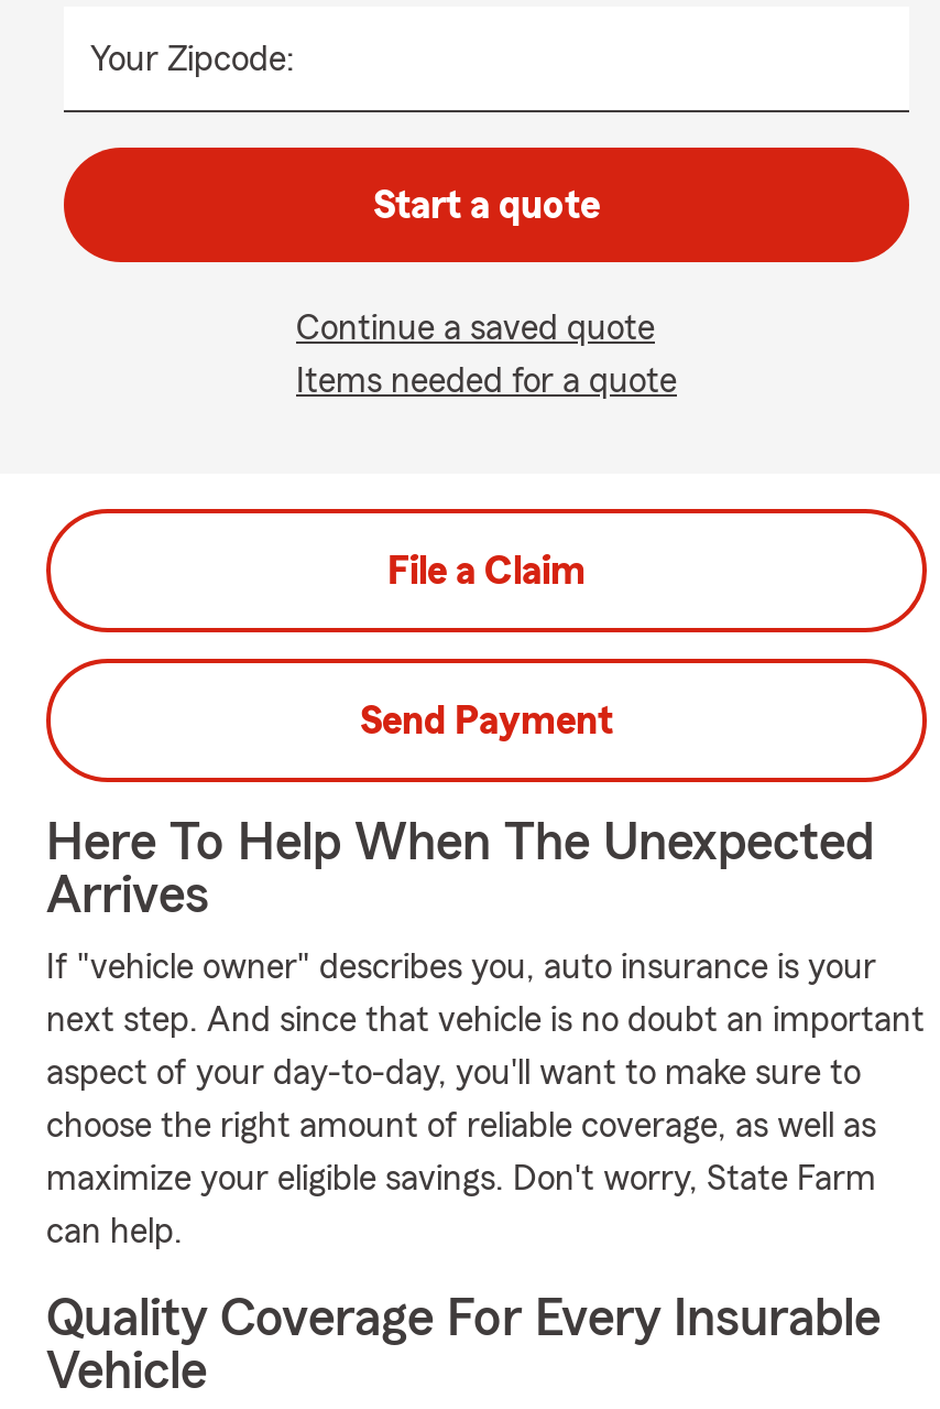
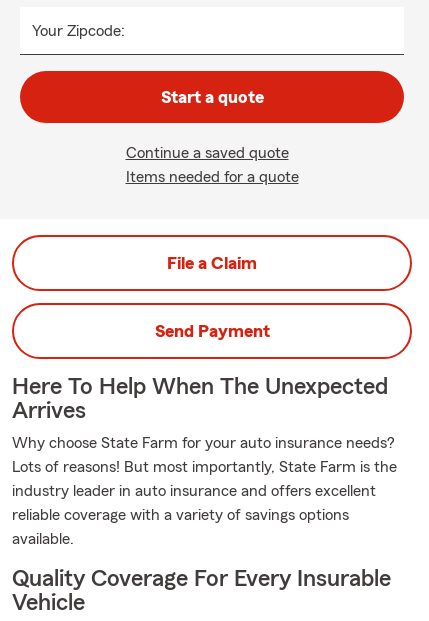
- If "vehicle owner" describes you, auto insurance is your
- next step. And since that vehicle is no doubt an important
- aspect of your day-to-day, you'll want to make sure to
- choose the right amount of reliable coverage, as well as
- maximize your eligible savings. Don't worry, State Farm
- can help.
+ Why choose State Farm for your auto insurance needs?
+ Lots of reasons! But most importantly, State Farm is the
+ industry leader in auto insurance and offers excellent
+ reliable coverage with a variety of savings options
+ available.
